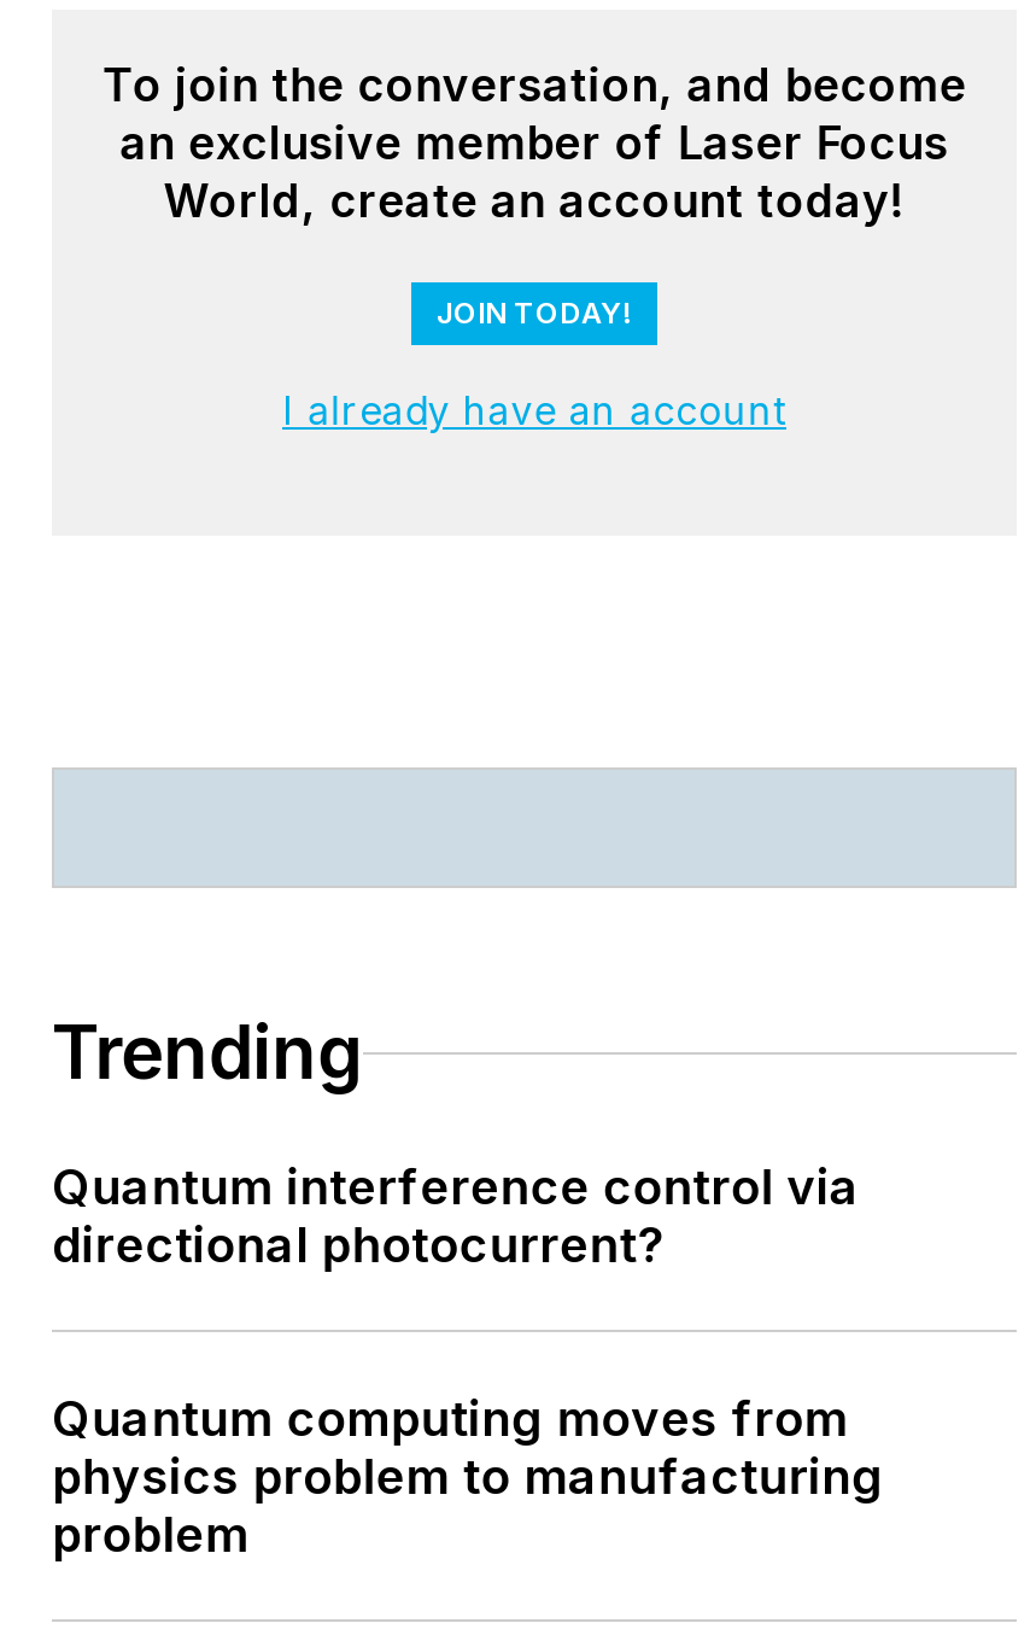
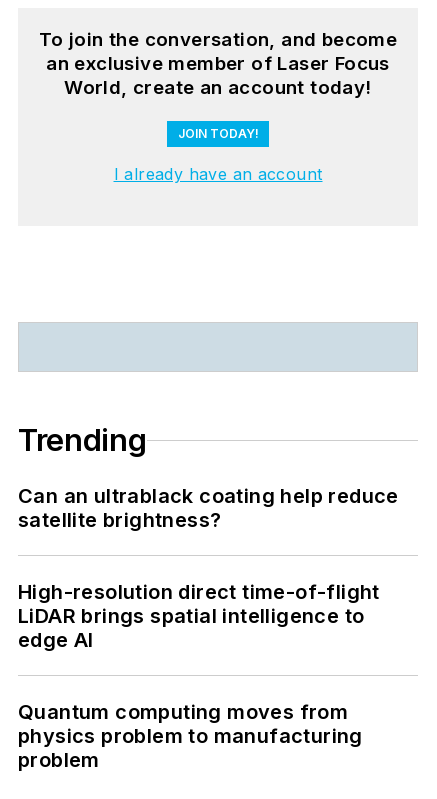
- Quantum interference control via
- directional photocurrent?
+ Can an ultrablack coating help reduce
+ satellite brightness?
+ High-resolution direct time-of-flight
+ LiDAR brings spatial intelligence to
+ edge AI
